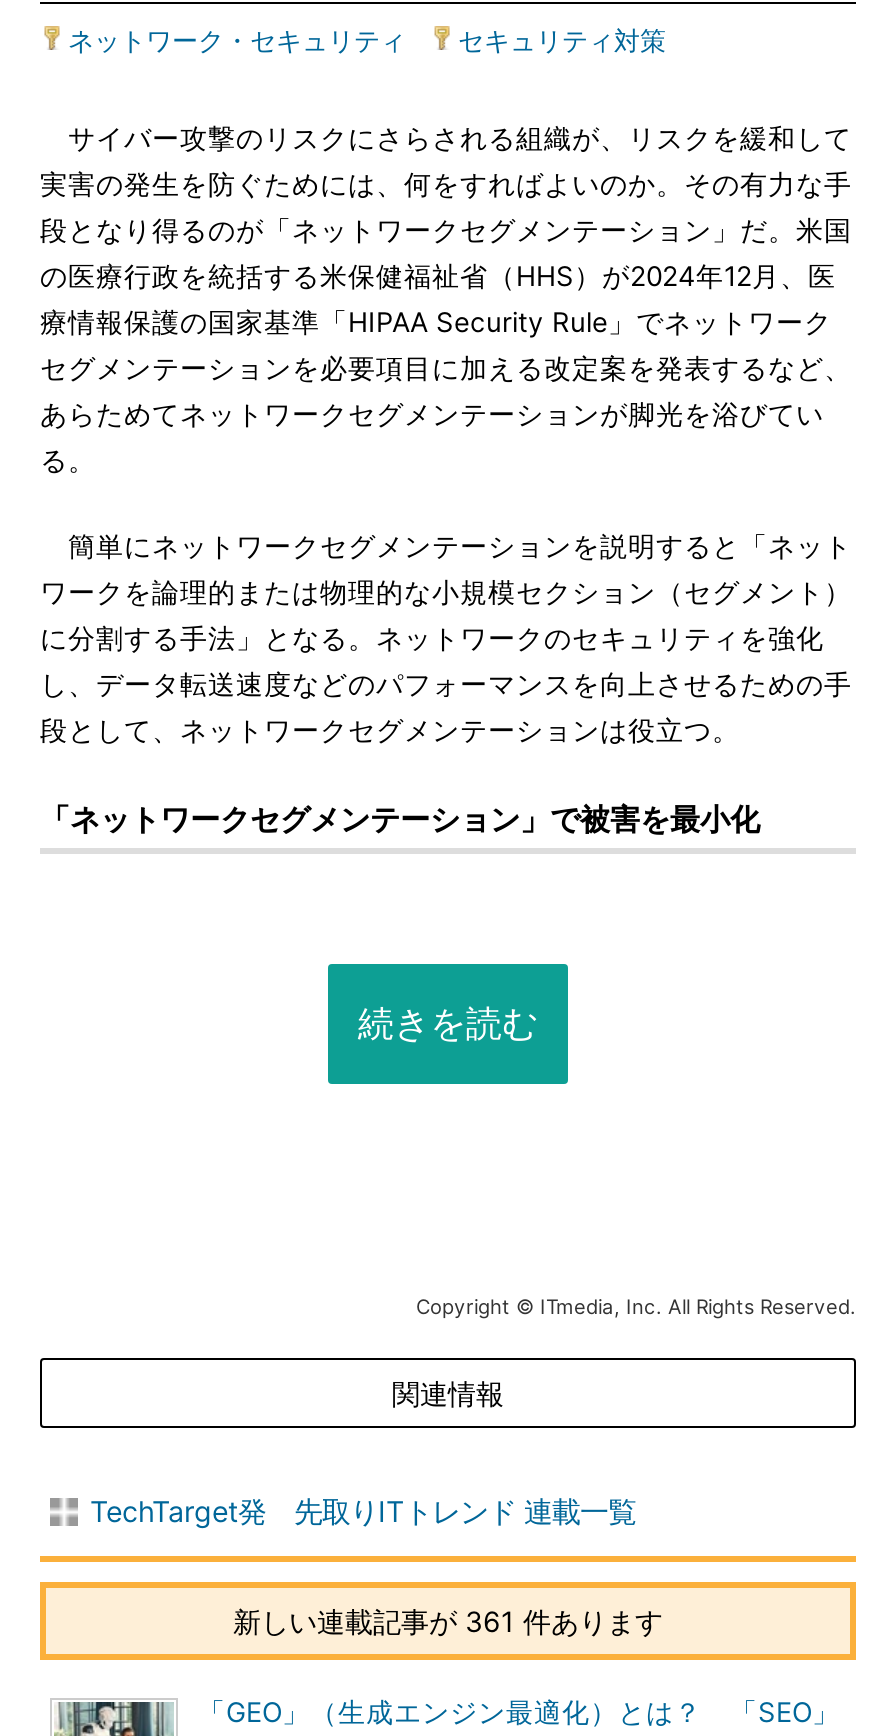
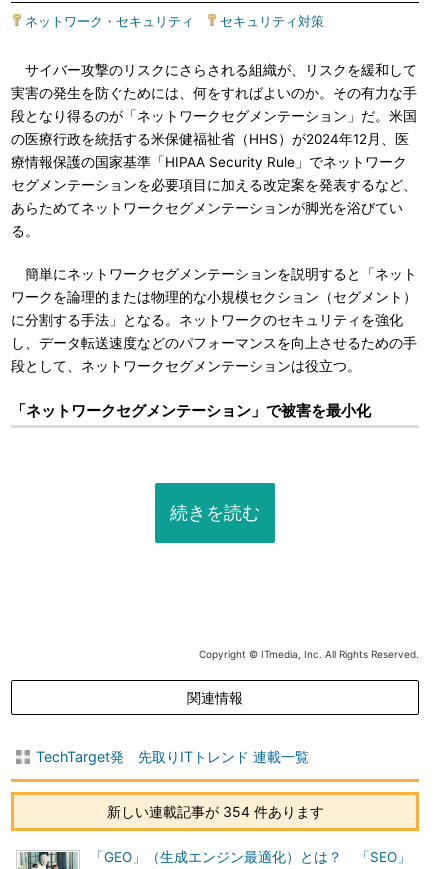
- 新しい連載記事が 361 件あります
+ 新しい連載記事が 354 件あります
